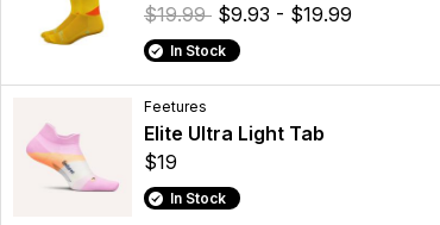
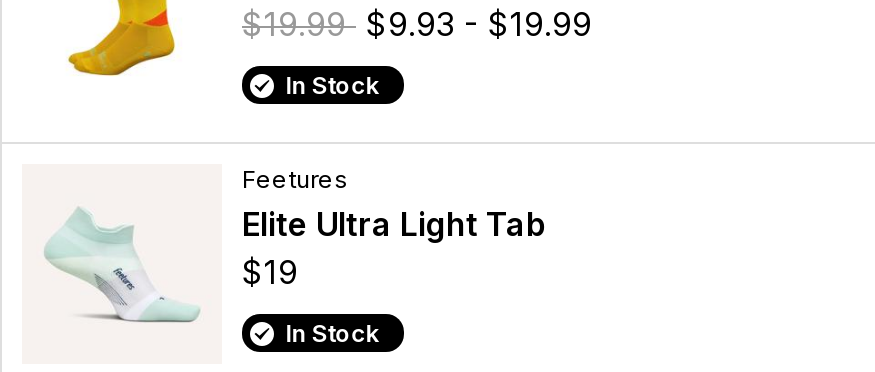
- [image]
+ [image]
